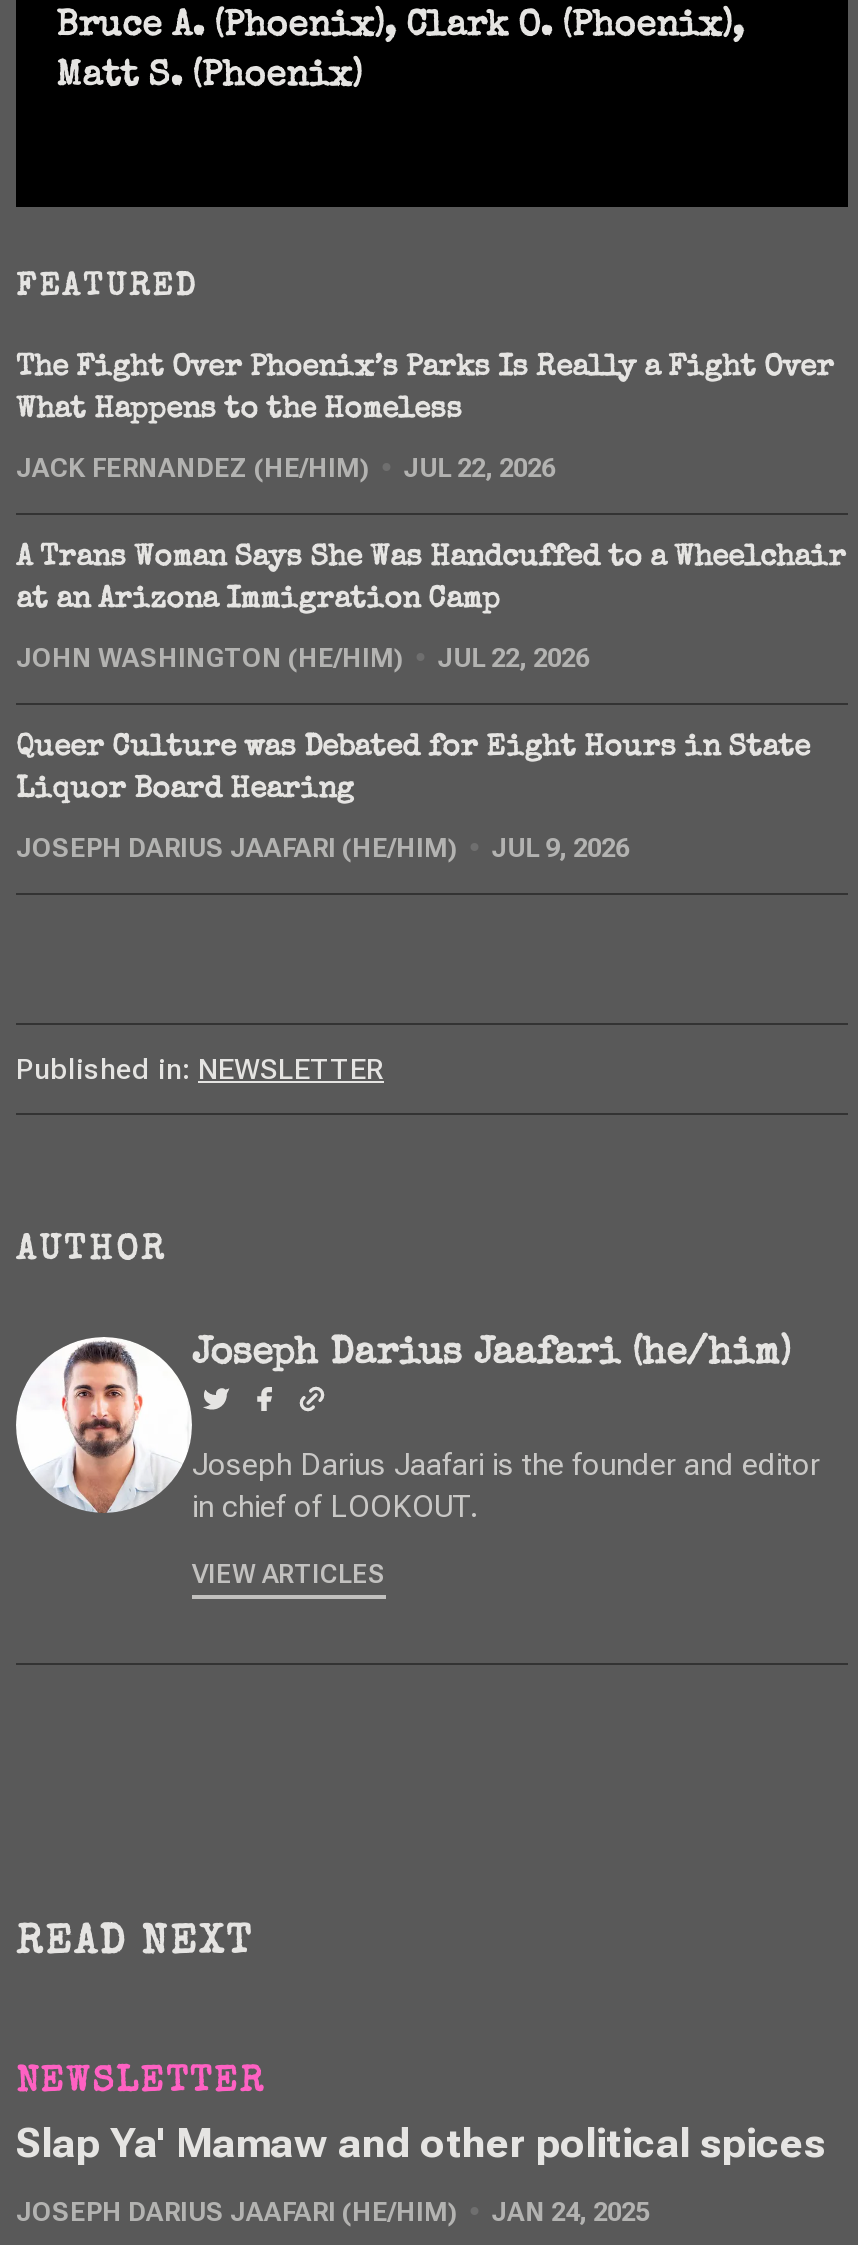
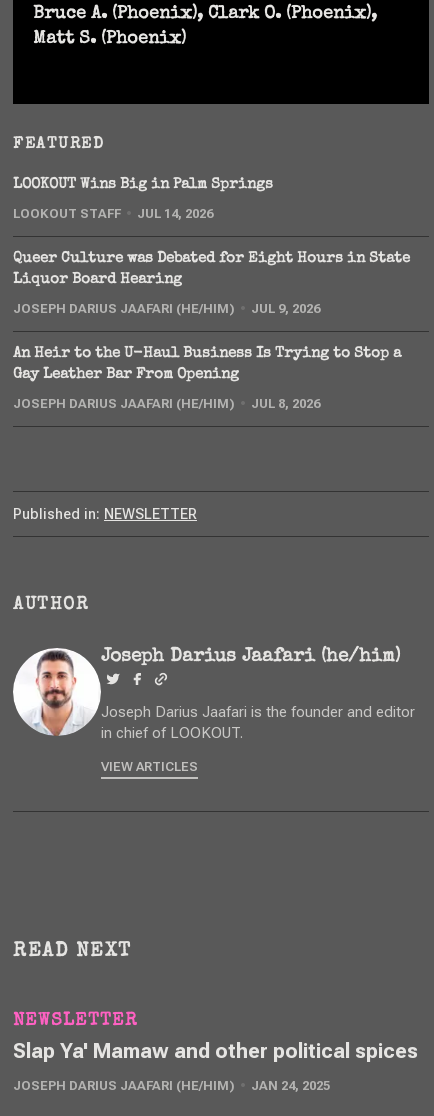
- The Fight Over Phoenix’s Parks Is Really a Fight Over
- What Happens to the Homeless
- JACK FERNANDEZ (HE/HIM)
- JUL 22, 2026
- A Trans Woman Says She Was Handcuffed to a Wheelchair
- at an Arizona Immigration Camp
- JOHN WASHINGTON (HE/HIM)
- JUL 22, 2026
+ LOOKOUT Wins Big in Palm Springs
+ LOOKOUT STAFF
+ JUL 14, 2026

moved up: Queer Culture was Debated for Eight Hours in State | Liquor Board Hearing | JOSEPH DARIUS JAAFARI (HE/HIM) | JUL 9, 2026

+ An Heir to the U-Haul Business Is Trying to Stop a
+ Gay Leather Bar From Opening
+ JOSEPH DARIUS JAAFARI (HE/HIM)
+ JUL 8, 2026
